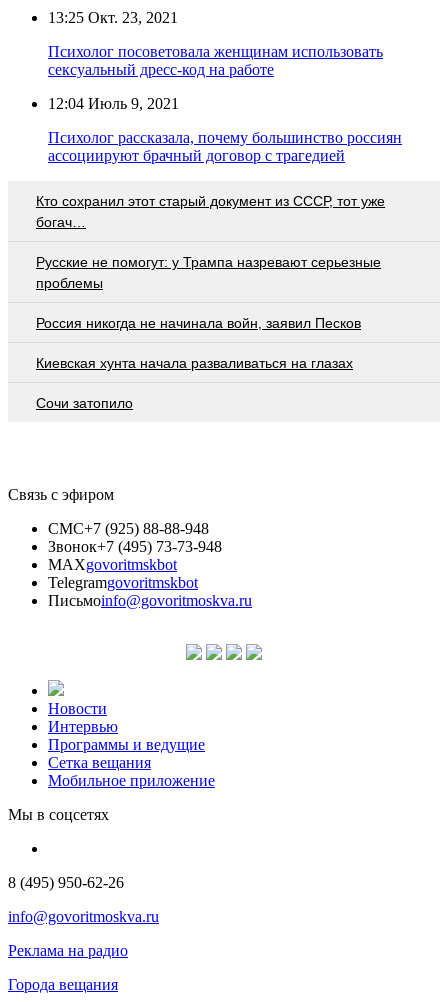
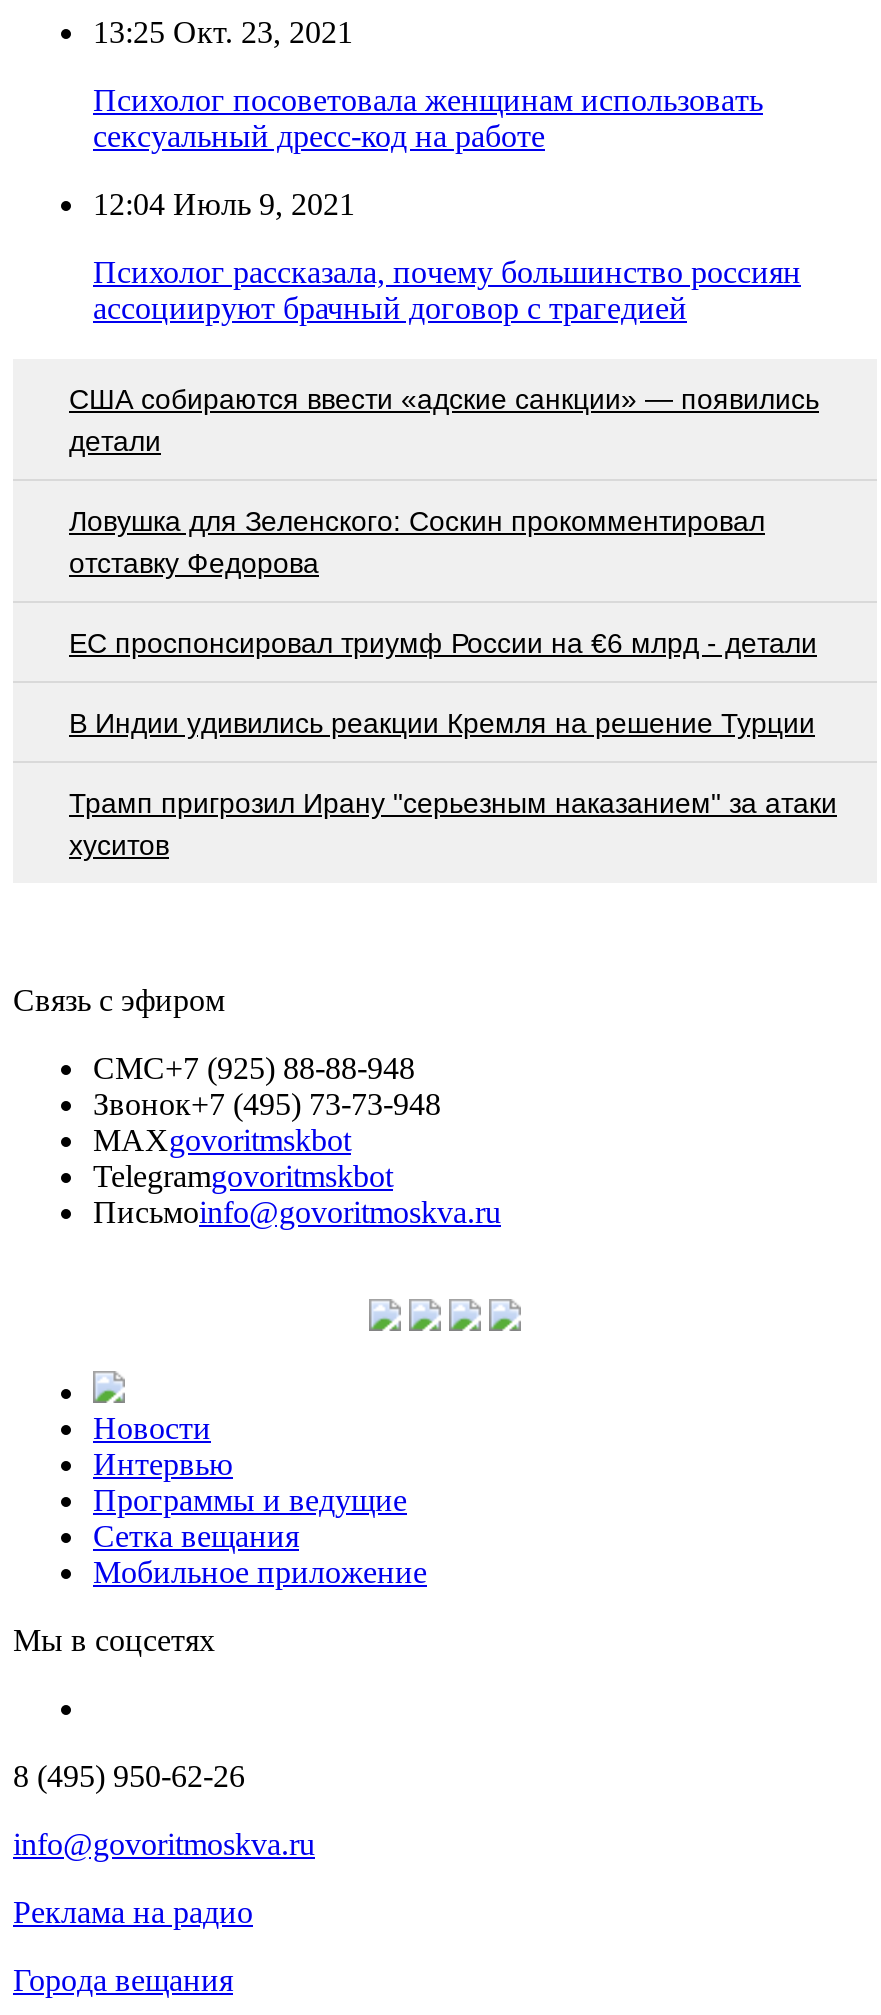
- Кто сохранил этот старый документ из СССР, тот уже
- богач…
+ США собираются ввести «адские санкции» — появились
+ детали

- Русские не помогут: у Трампа назревают серьезные
- проблемы
+ Ловушка для Зеленского: Соскин прокомментировал
+ отставку Федорова

- Россия никогда не начинала войн, заявил Песков
+ EC проспонсировал триумф России на €6 млрд - детали

- Киевская хунта начала разваливаться на глазах
+ В Индии удивились реакции Кремля на решение Турции

- Сочи затопило
+ Трамп пригрозил Ирану "серьезным наказанием" за атаки
+ хуситов
